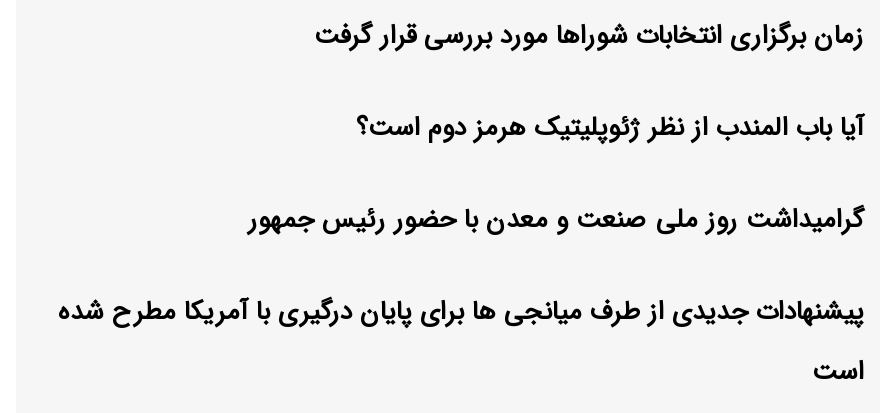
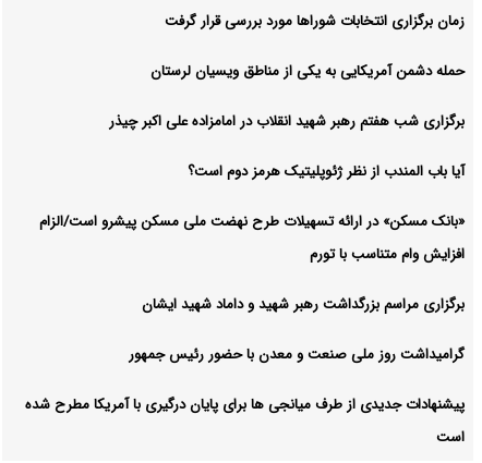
+ حمله دشمن آمریکایی به یکی از مناطق ویسیان لرستان
+ برگزاری شب هفتم رهبر شهید انقلاب در امامزاده علی اکبر چیذر

+ «بانک مسکن» در ارائه تسهیلات طرح نهضت ملی مسکن پیشرو است/الزام
+ افزایش وام متناسب با تورم
+ برگزاری مراسم بزرگداشت رهبر شهید و داماد شهید ایشان
